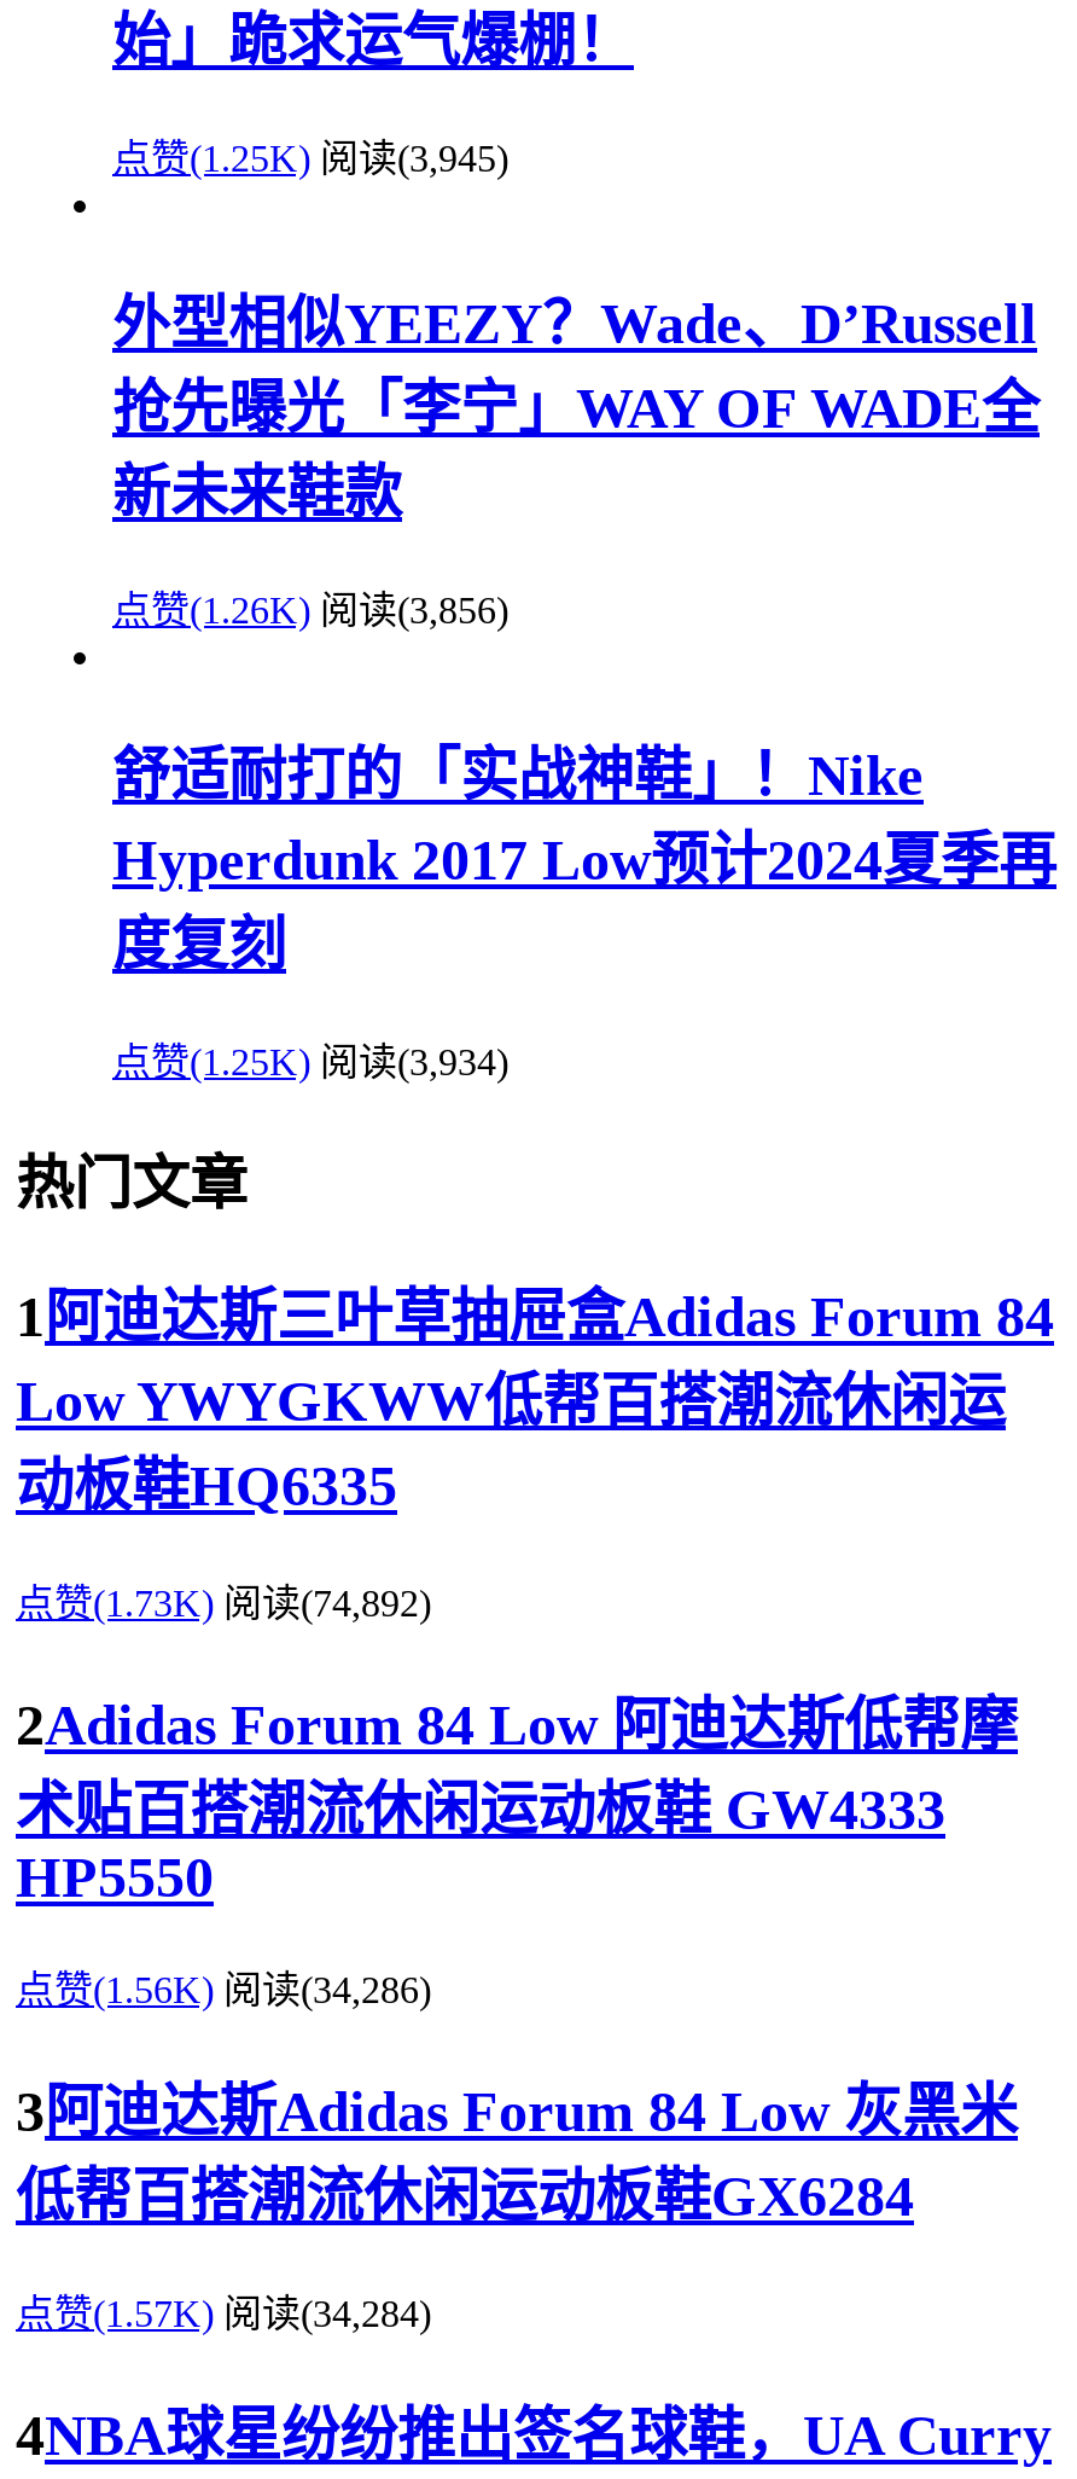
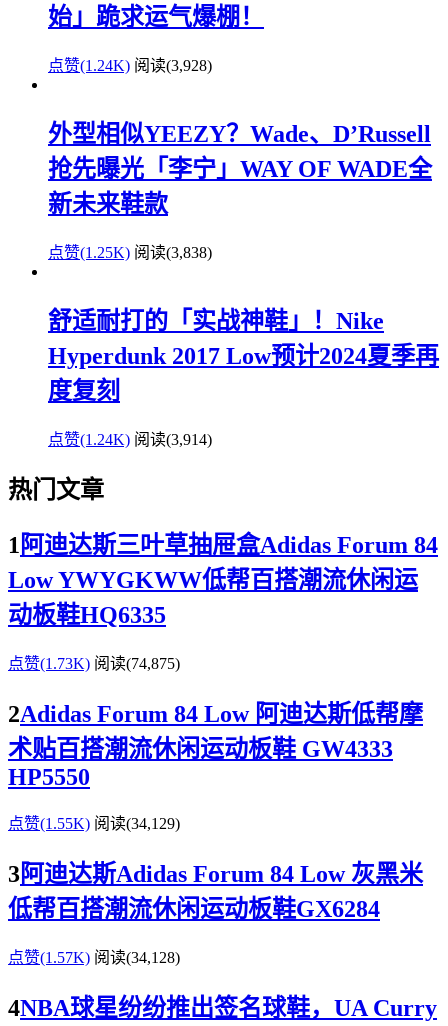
- 点赞(1.25K) 阅读(3,945)
+ 点赞(1.24K) 阅读(3,928)

- 点赞(1.26K) 阅读(3,856)
+ 点赞(1.25K) 阅读(3,838)

- 点赞(1.25K) 阅读(3,934)
+ 点赞(1.24K) 阅读(3,914)

- 点赞(1.73K) 阅读(74,892)
+ 点赞(1.73K) 阅读(74,875)

- 点赞(1.56K) 阅读(34,286)
+ 点赞(1.55K) 阅读(34,129)

- 点赞(1.57K) 阅读(34,284)
+ 点赞(1.57K) 阅读(34,128)
